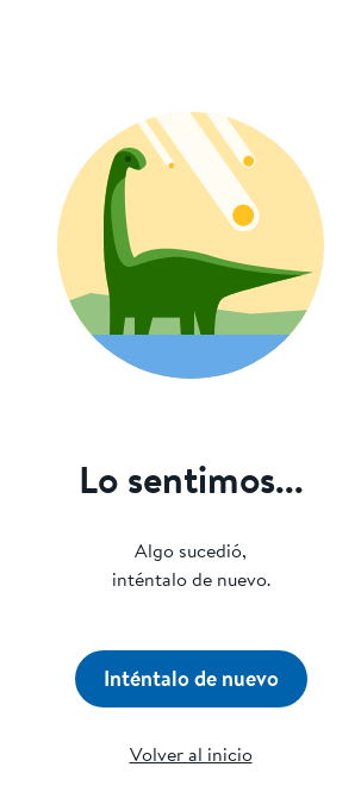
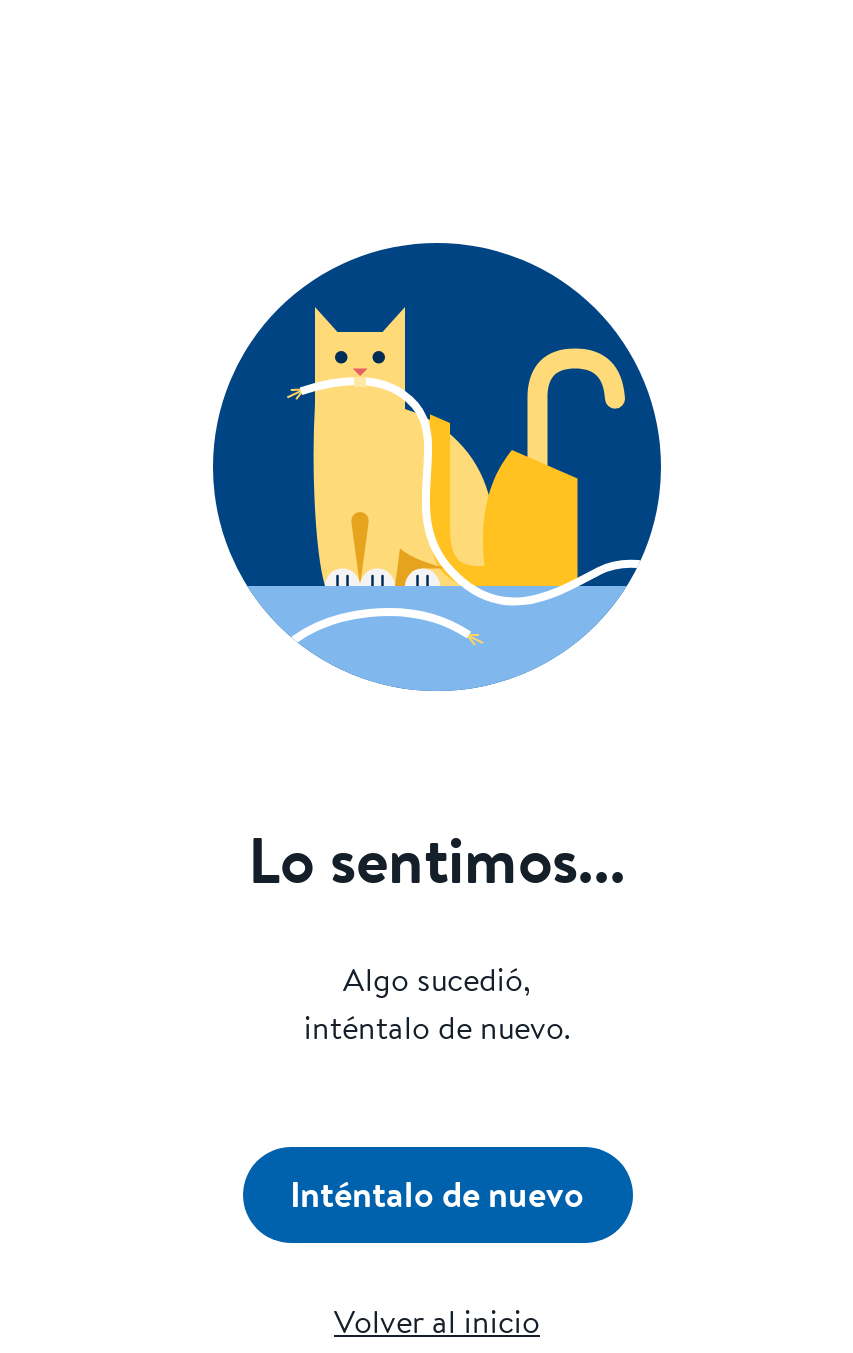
- [image]
+ [image]
